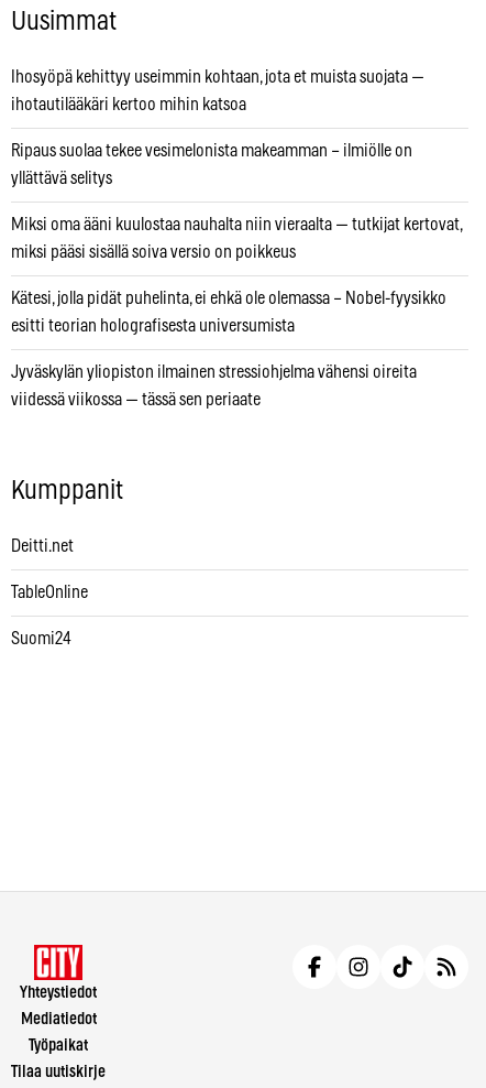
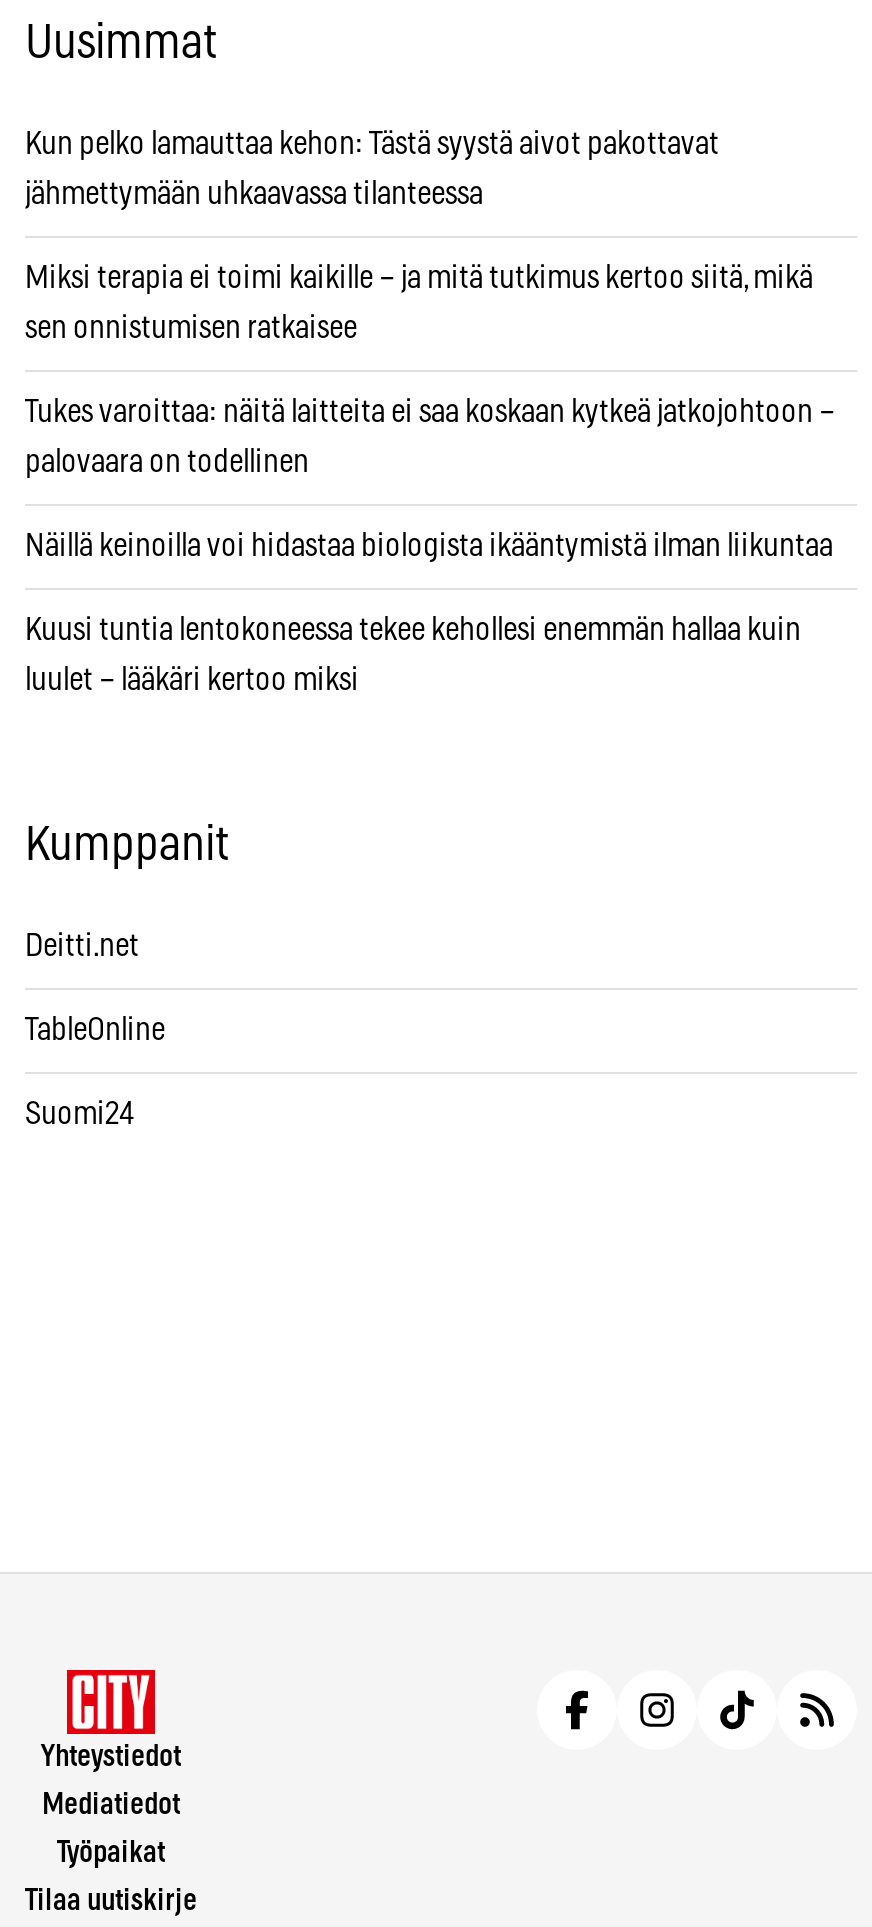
- Ihosyöpä kehittyy useimmin kohtaan, jota et muista suojata —
- ihotautilääkäri kertoo mihin katsoa
- Ripaus suolaa tekee vesimelonista makeamman – ilmiölle on
- yllättävä selitys
- Miksi oma ääni kuulostaa nauhalta niin vieraalta — tutkijat kertovat,
- miksi pääsi sisällä soiva versio on poikkeus
- Kätesi, jolla pidät puhelinta, ei ehkä ole olemassa – Nobel-fyysikko
- esitti teorian holografisesta universumista
- Jyväskylän yliopiston ilmainen stressiohjelma vähensi oireita
- viidessä viikossa — tässä sen periaate
+ Kun pelko lamauttaa kehon: Tästä syystä aivot pakottavat
+ jähmettymään uhkaavassa tilanteessa
+ Miksi terapia ei toimi kaikille – ja mitä tutkimus kertoo siitä, mikä
+ sen onnistumisen ratkaisee
+ Tukes varoittaa: näitä laitteita ei saa koskaan kytkeä jatkojohtoon –
+ palovaara on todellinen
+ Näillä keinoilla voi hidastaa biologista ikääntymistä ilman liikuntaa
+ Kuusi tuntia lentokoneessa tekee kehollesi enemmän hallaa kuin
+ luulet – lääkäri kertoo miksi
